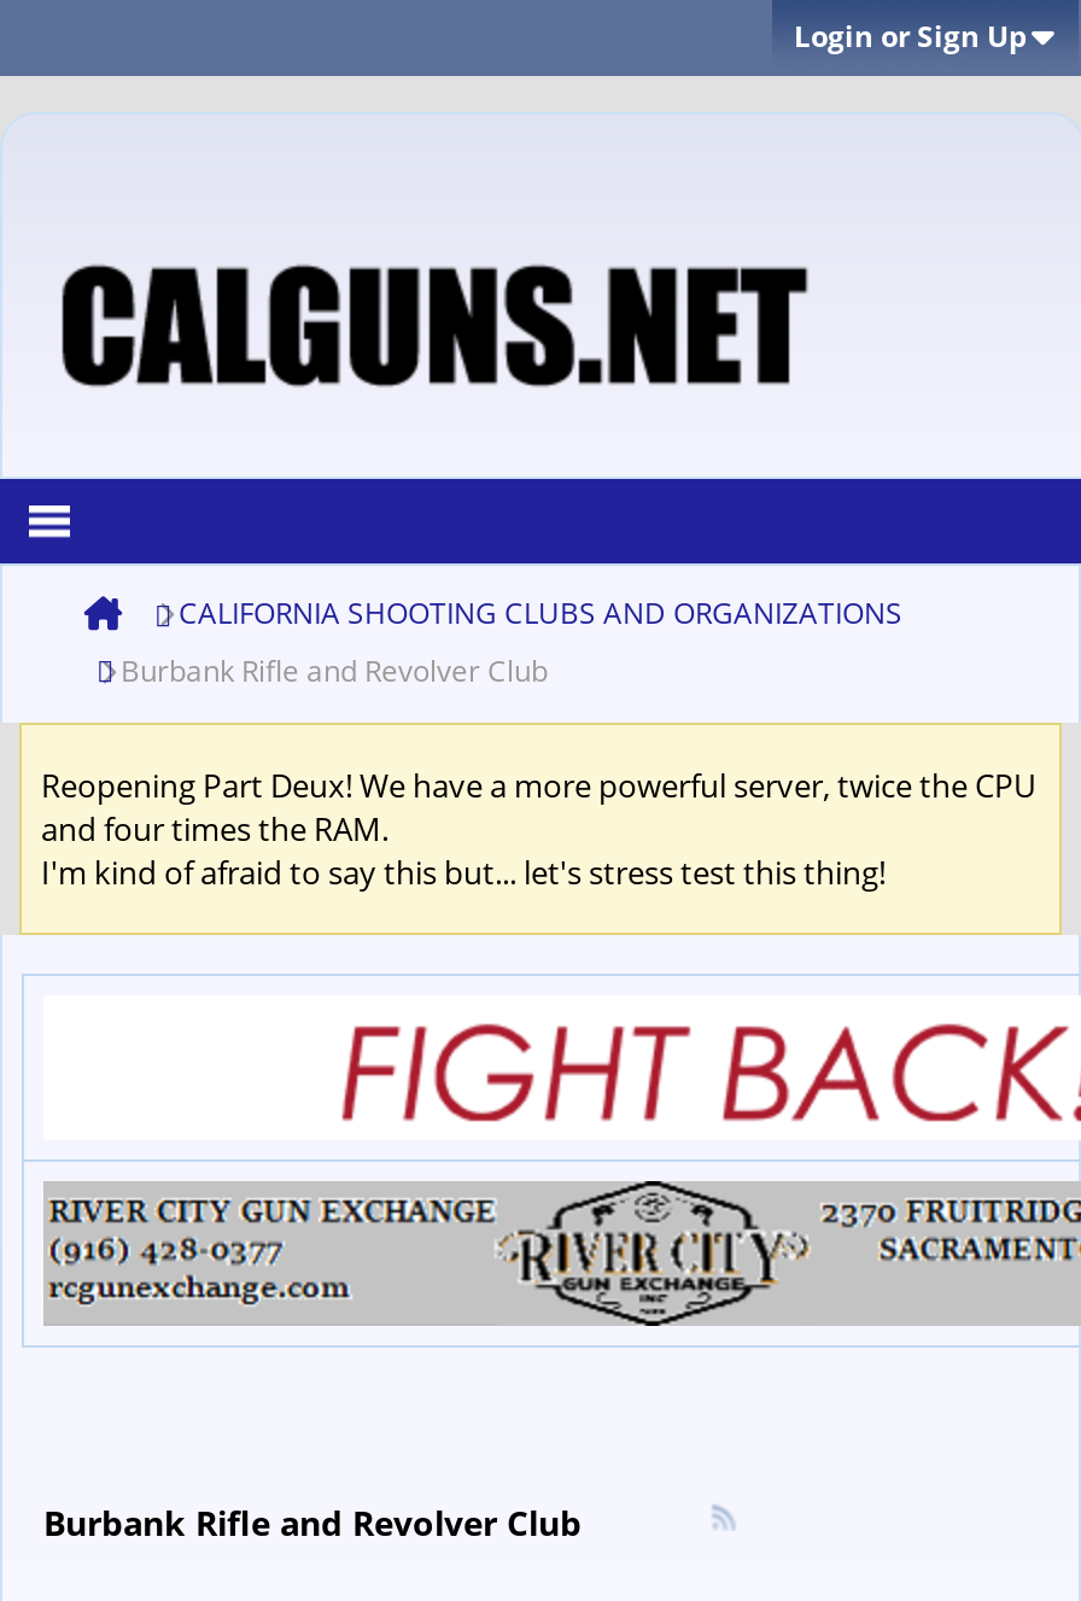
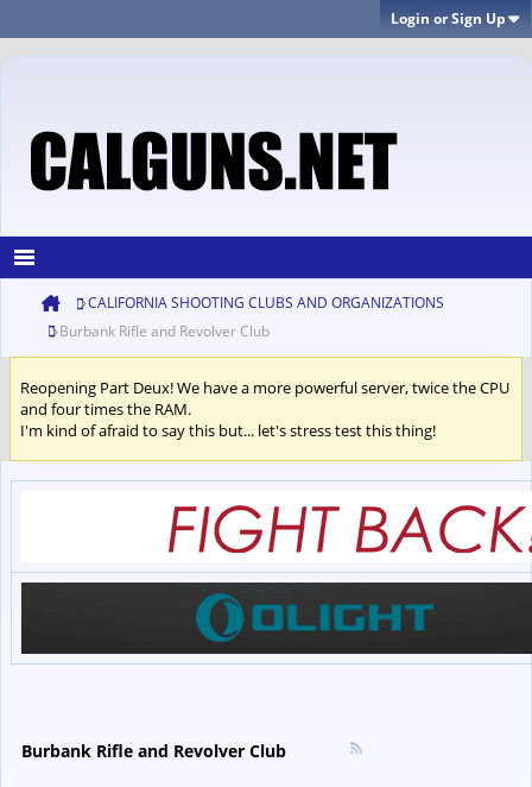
- [image]
+ [image]
